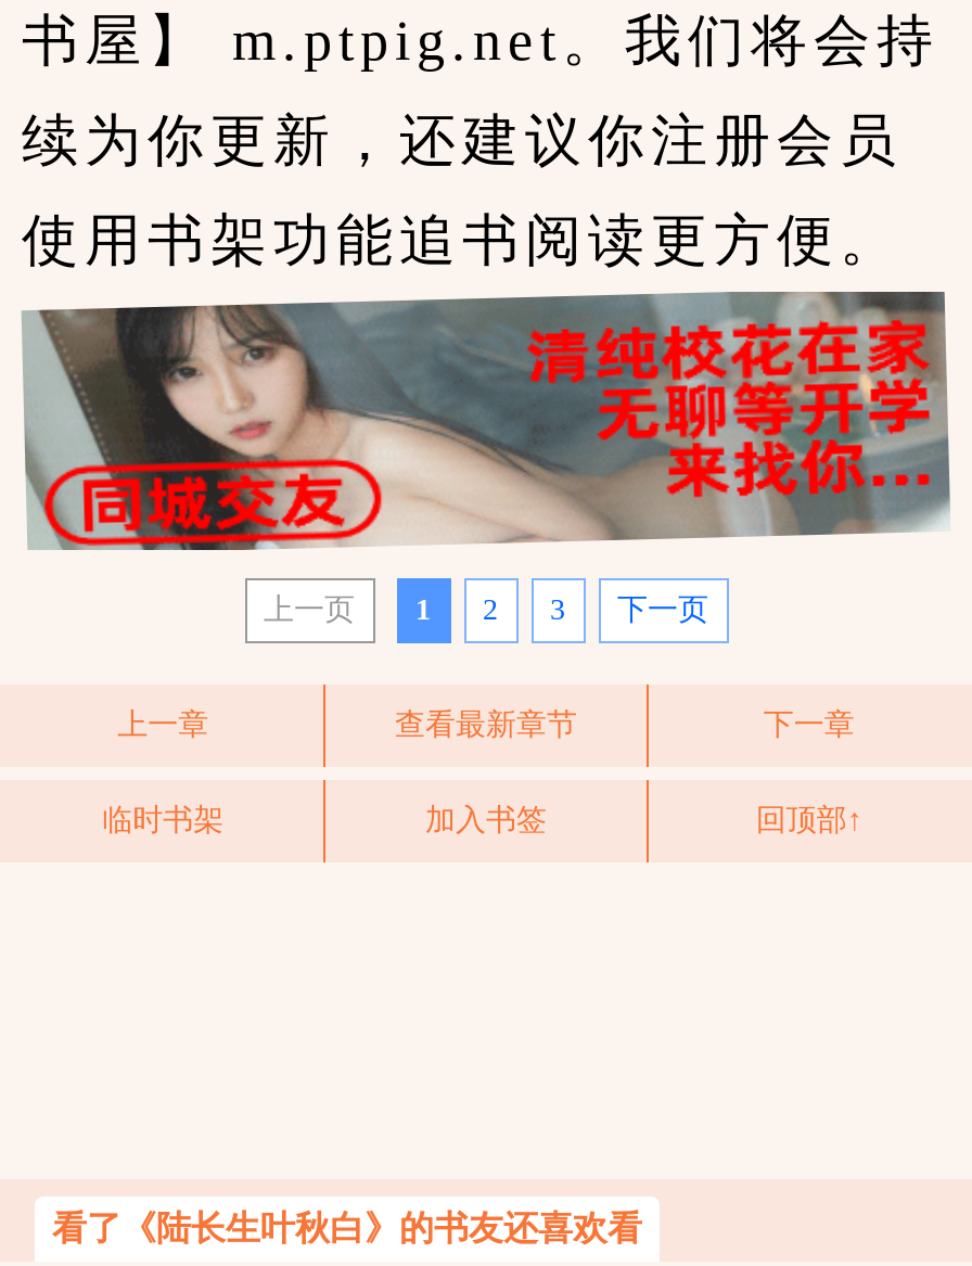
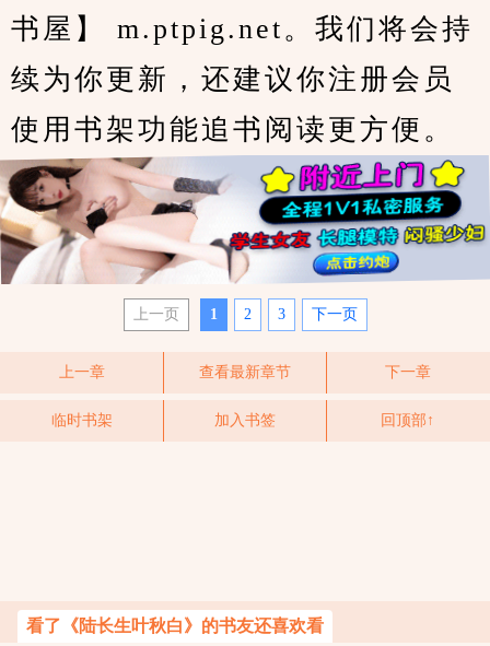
- [image]
+ [image]
